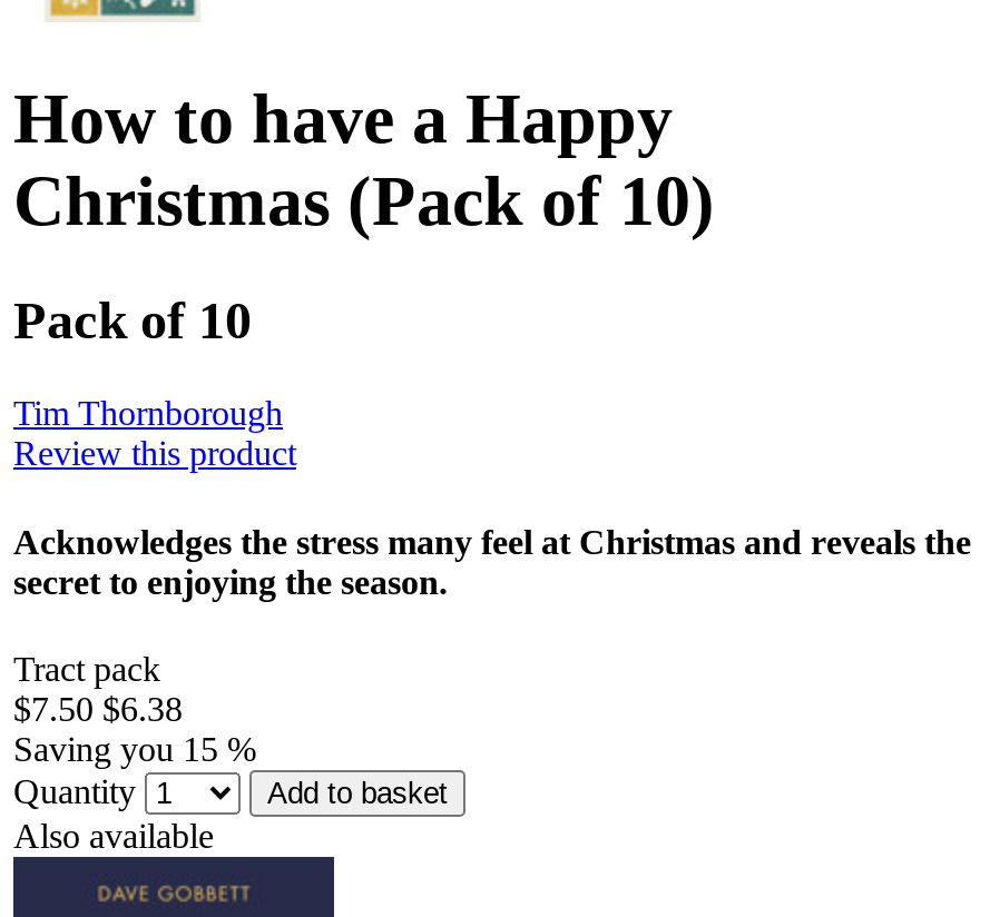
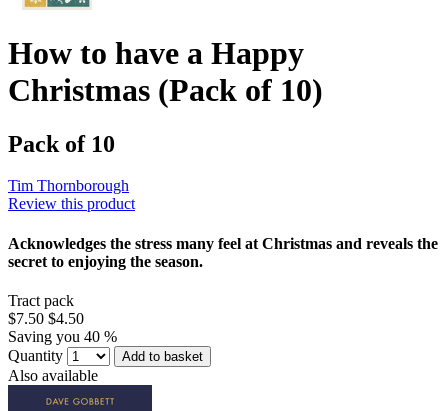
- $7.50 $6.38
+ $7.50 $4.50

- Saving you 15 %
+ Saving you 40 %
